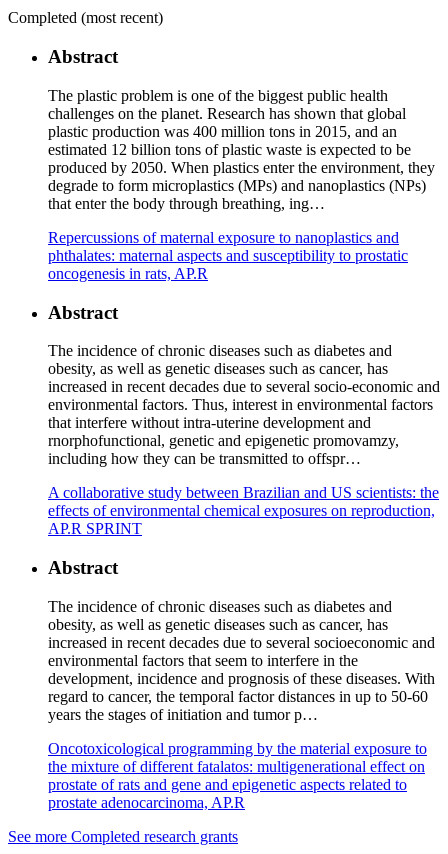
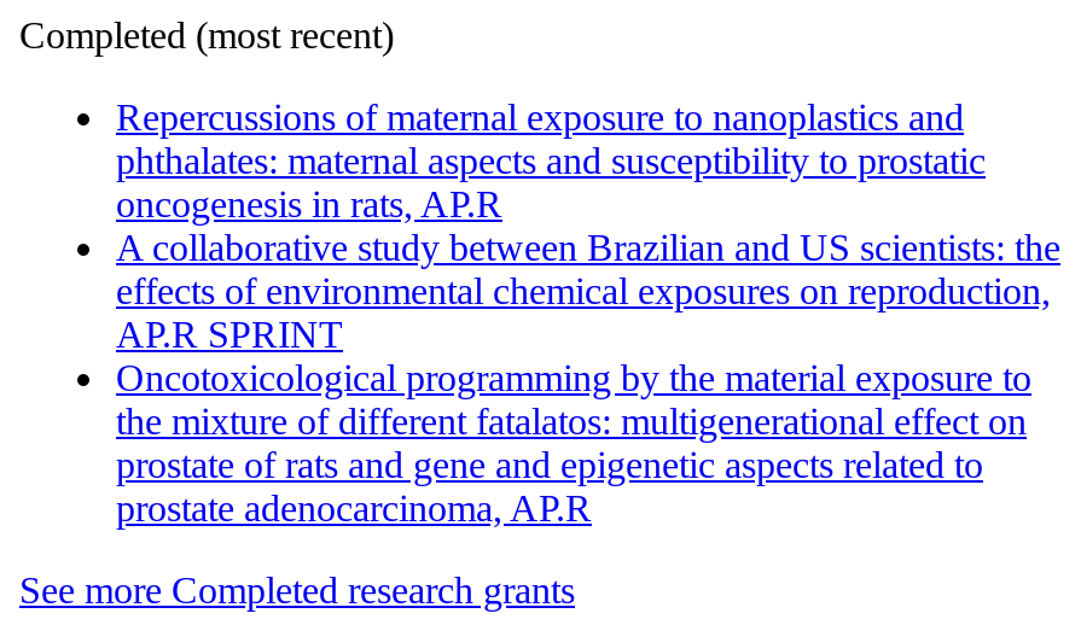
- Abstract
- The plastic problem is one of the biggest public health
- challenges on the planet. Research has shown that global
- plastic production was 400 million tons in 2015, and an
- estimated 12 billion tons of plastic waste is expected to be
- produced by 2050. When plastics enter the environment, they
- degrade to form microplastics (MPs) and nanoplastics (NPs)
- that enter the body through breathing, ing…

- Abstract
- The incidence of chronic diseases such as diabetes and
- obesity, as well as genetic diseases such as cancer, has
- increased in recent decades due to several socio-economic and
- environmental factors. Thus, interest in environmental factors
- that interfere without intra-uterine development and
- rnorphofunctional, genetic and epigenetic promovamzy,
- including how they can be transmitted to offspr…

- Abstract
- The incidence of chronic diseases such as diabetes and
- obesity, as well as genetic diseases such as cancer, has
- increased in recent decades due to several socioeconomic and
- environmental factors that seem to interfere in the
- development, incidence and prognosis of these diseases. With
- regard to cancer, the temporal factor distances in up to 50-60
- years the stages of initiation and tumor p…
